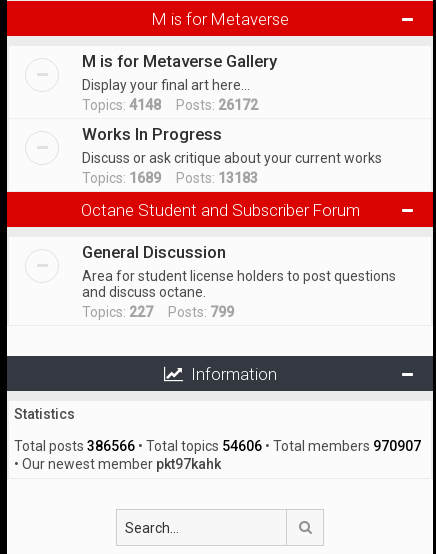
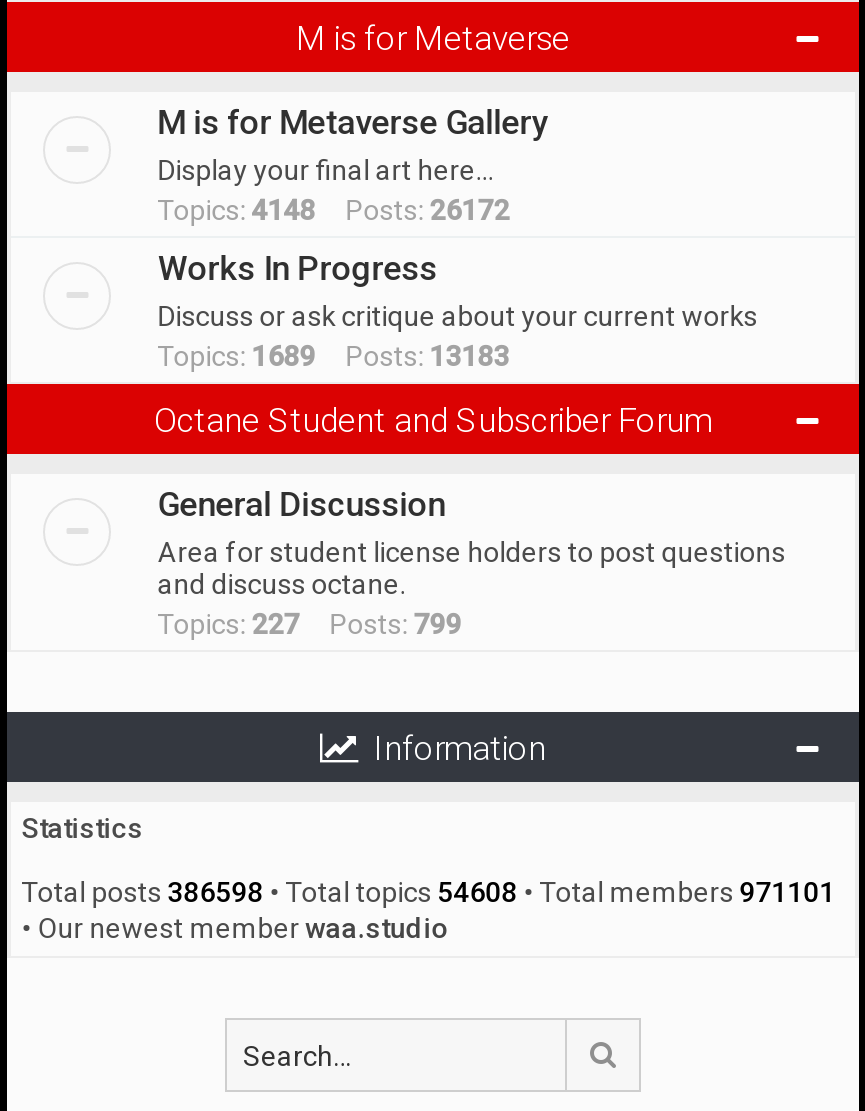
- Total posts 386566 • Total topics 54606 • Total members 970907
+ Total posts 386598 • Total topics 54608 • Total members 971101

- • Our newest member pkt97kahk
+ • Our newest member waa.studio
